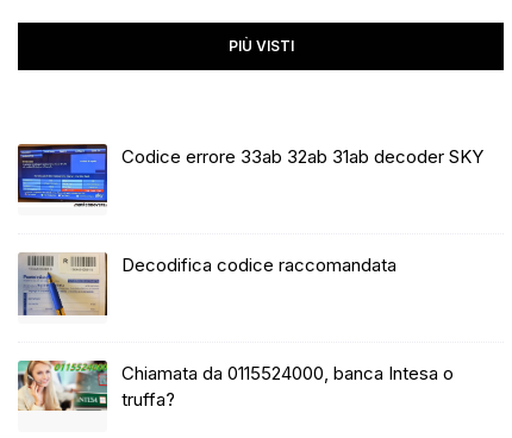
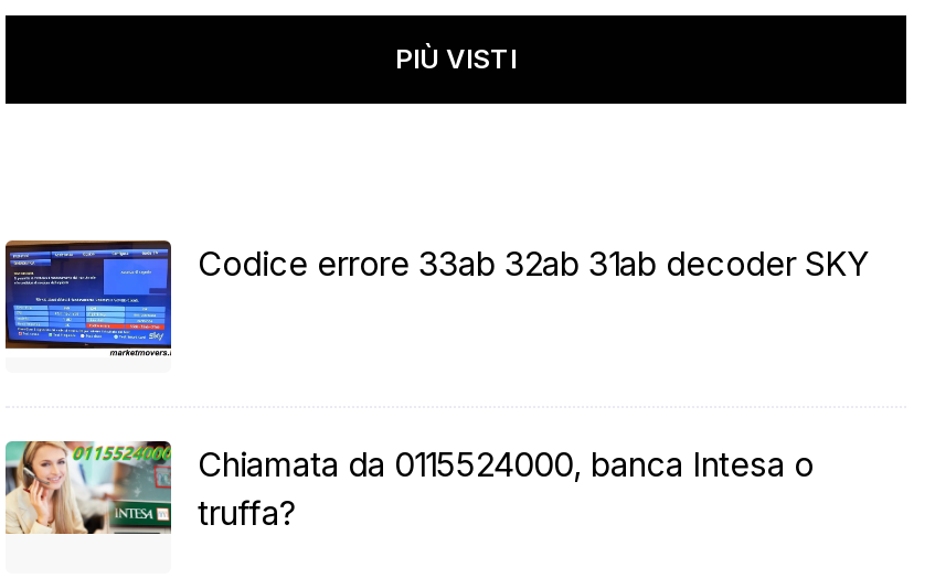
- [image]
- Decodifica codice raccomandata
